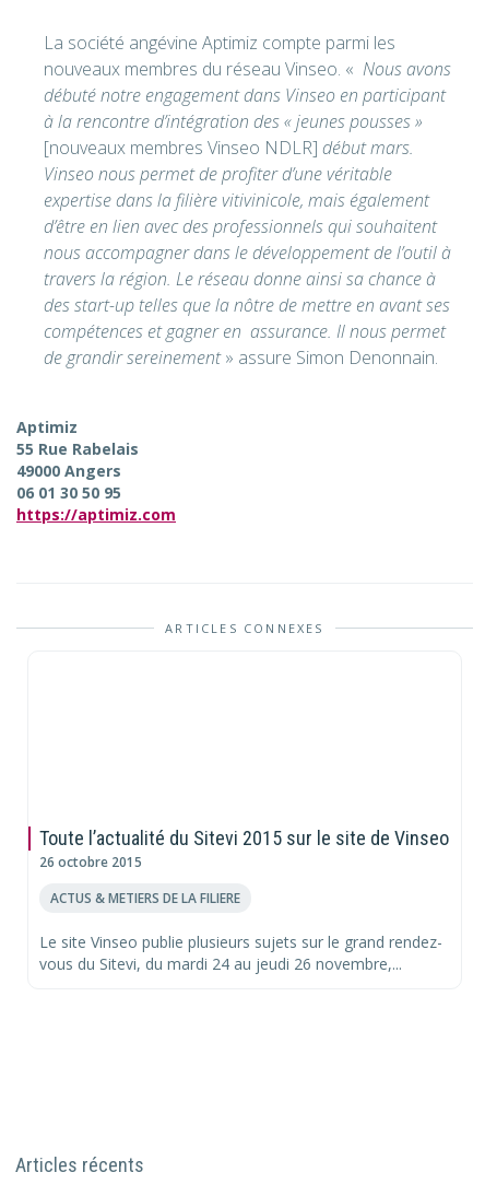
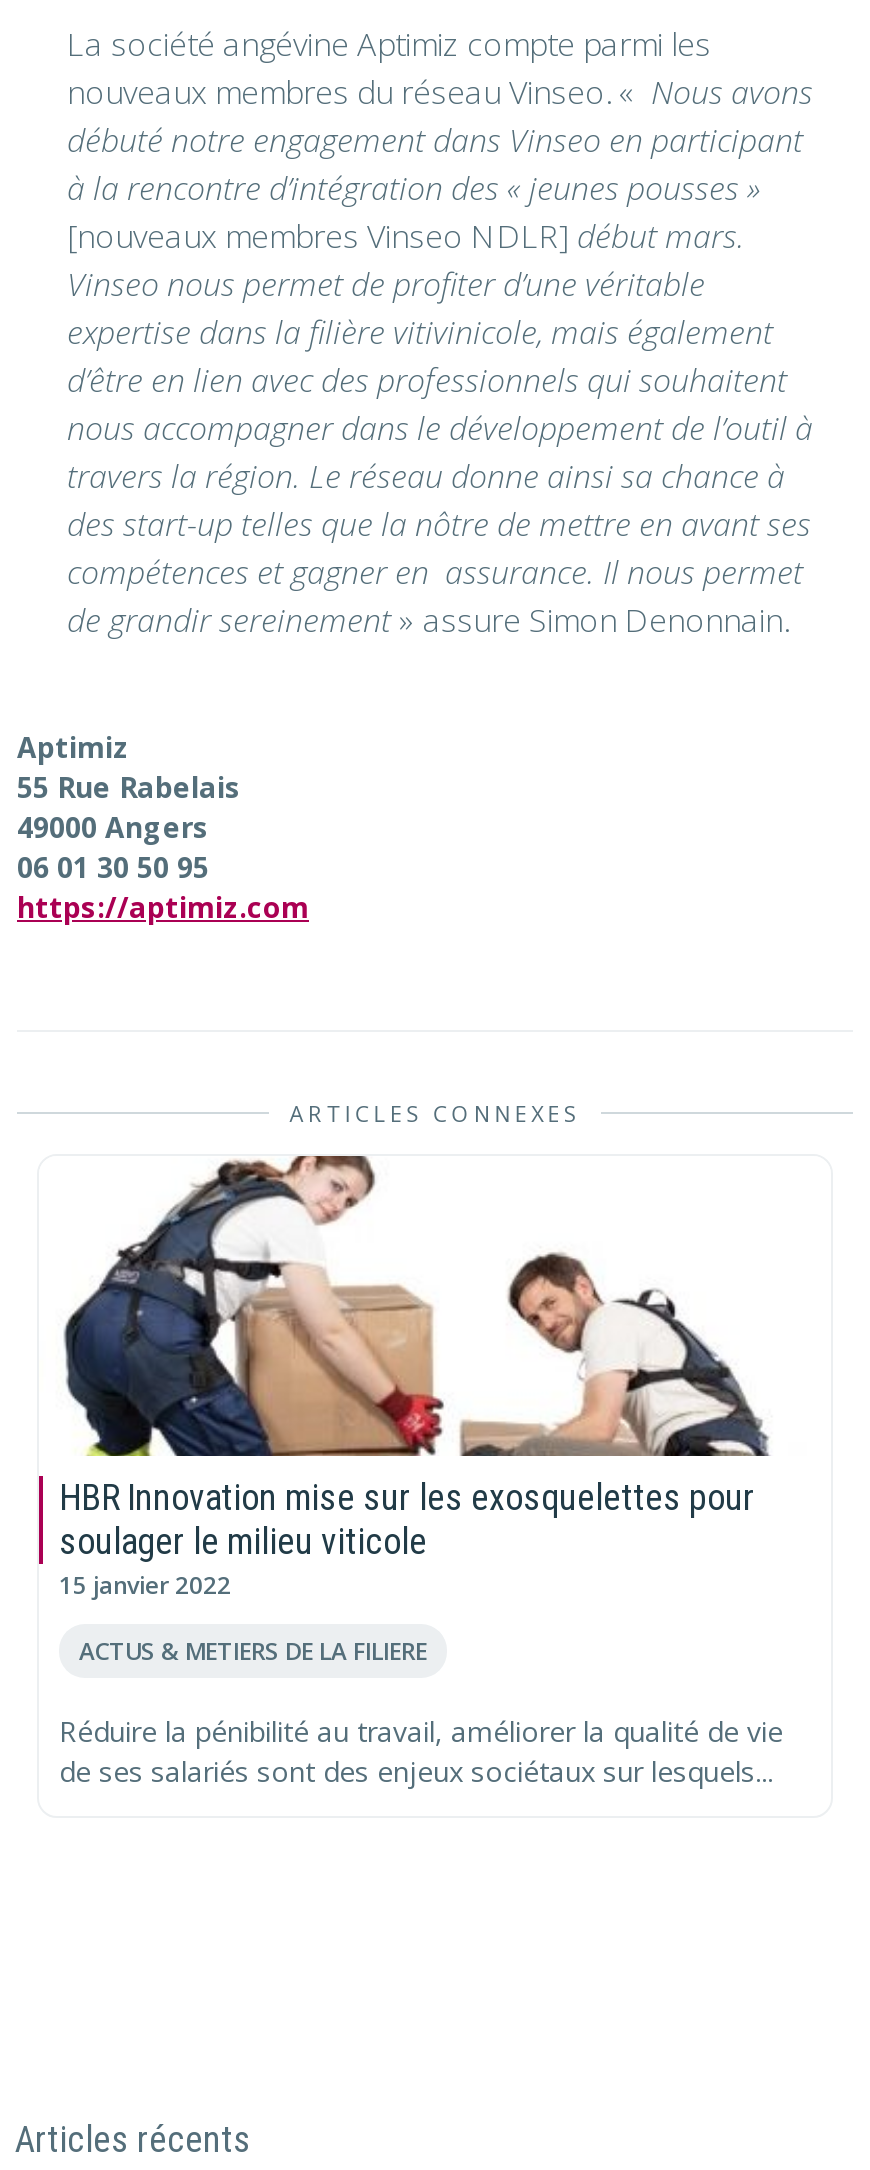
+ [image]

+ [image]

- Toute l’actualité du Sitevi 2015 sur le site de Vinseo
- 26 octobre 2015
+ HBR Innovation mise sur les exosquelettes pour
+ soulager le milieu viticole
+ 15 janvier 2022

- Le site Vinseo publie plusieurs sujets sur le grand rendez-
- vous du Sitevi, du mardi 24 au jeudi 26 novembre,...
+ Réduire la pénibilité au travail, améliorer la qualité de vie
+ de ses salariés sont des enjeux sociétaux sur lesquels...
